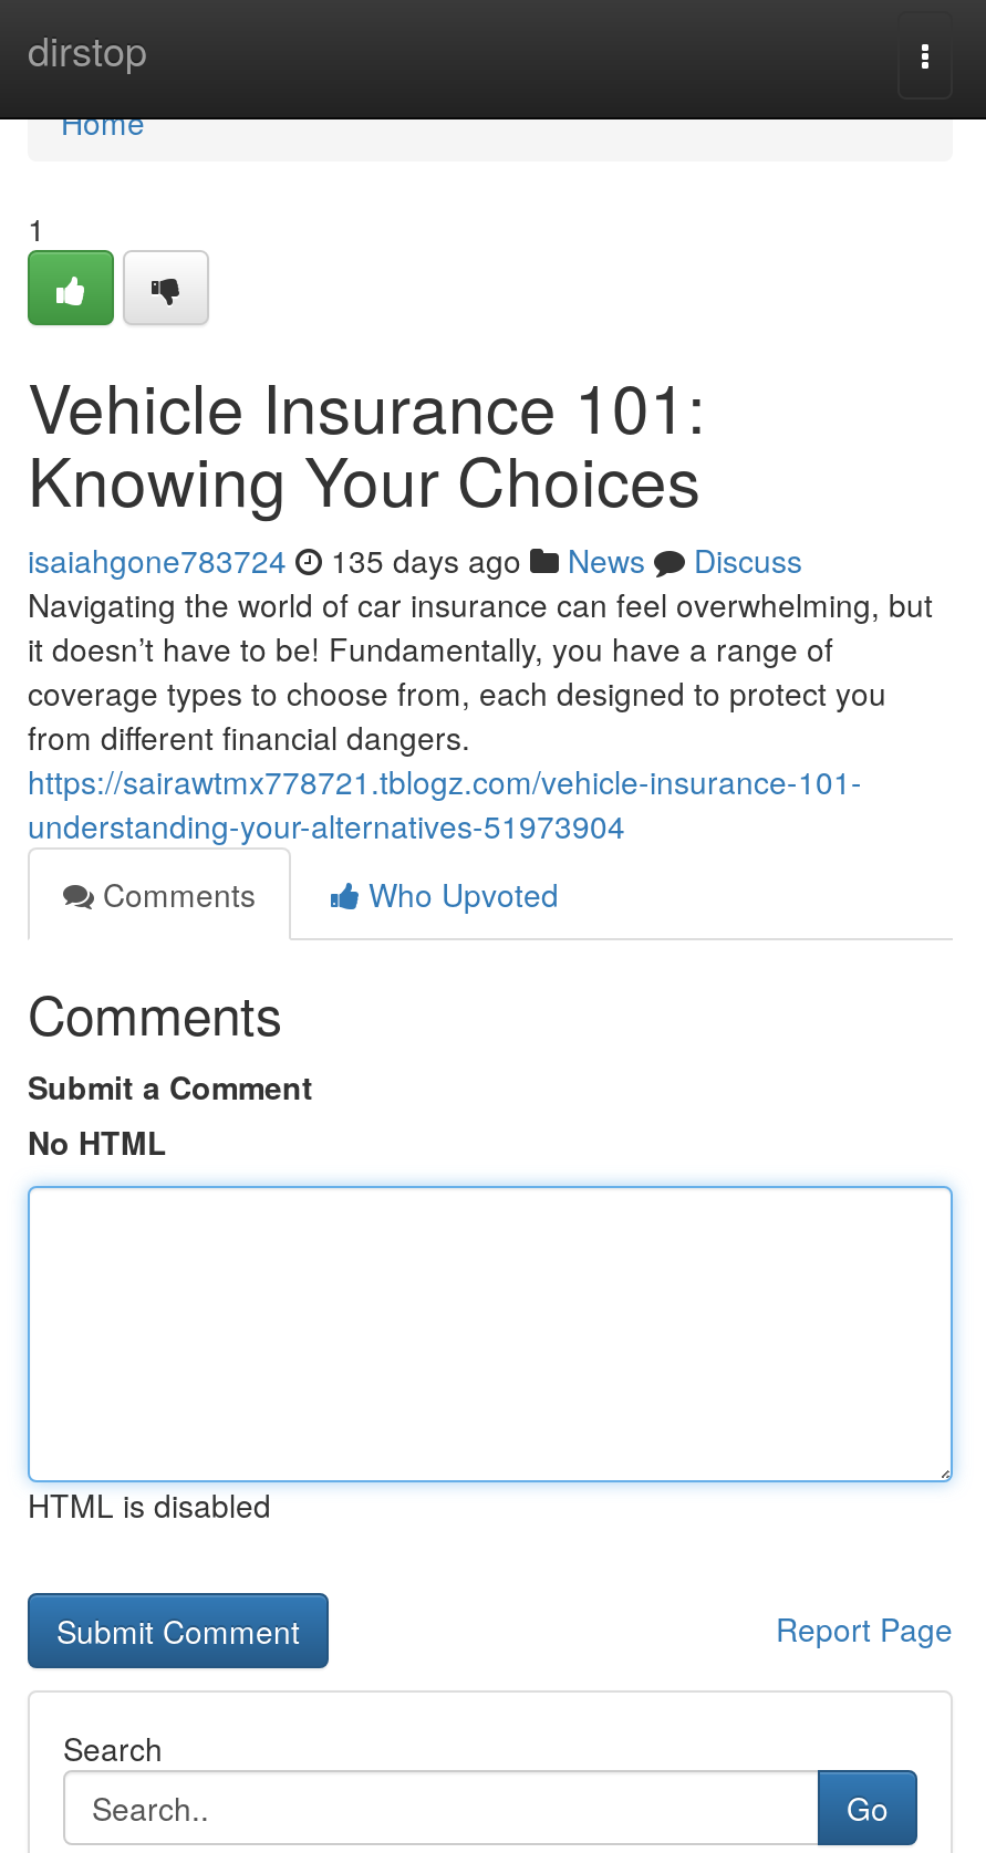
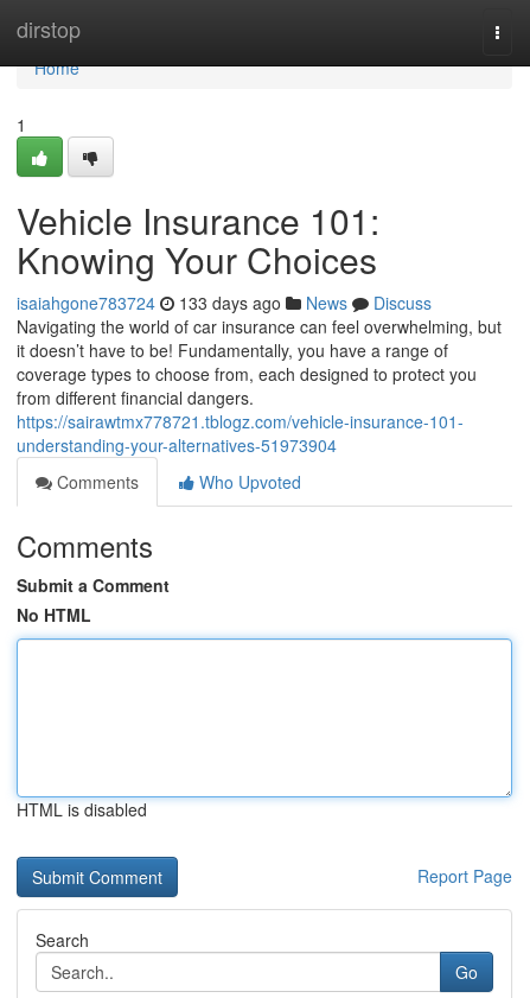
- isaiahgone783724 135 days ago News Discuss
+ isaiahgone783724 133 days ago News Discuss
